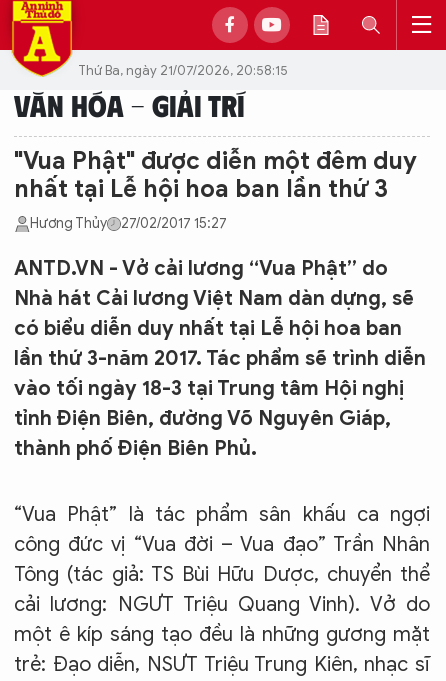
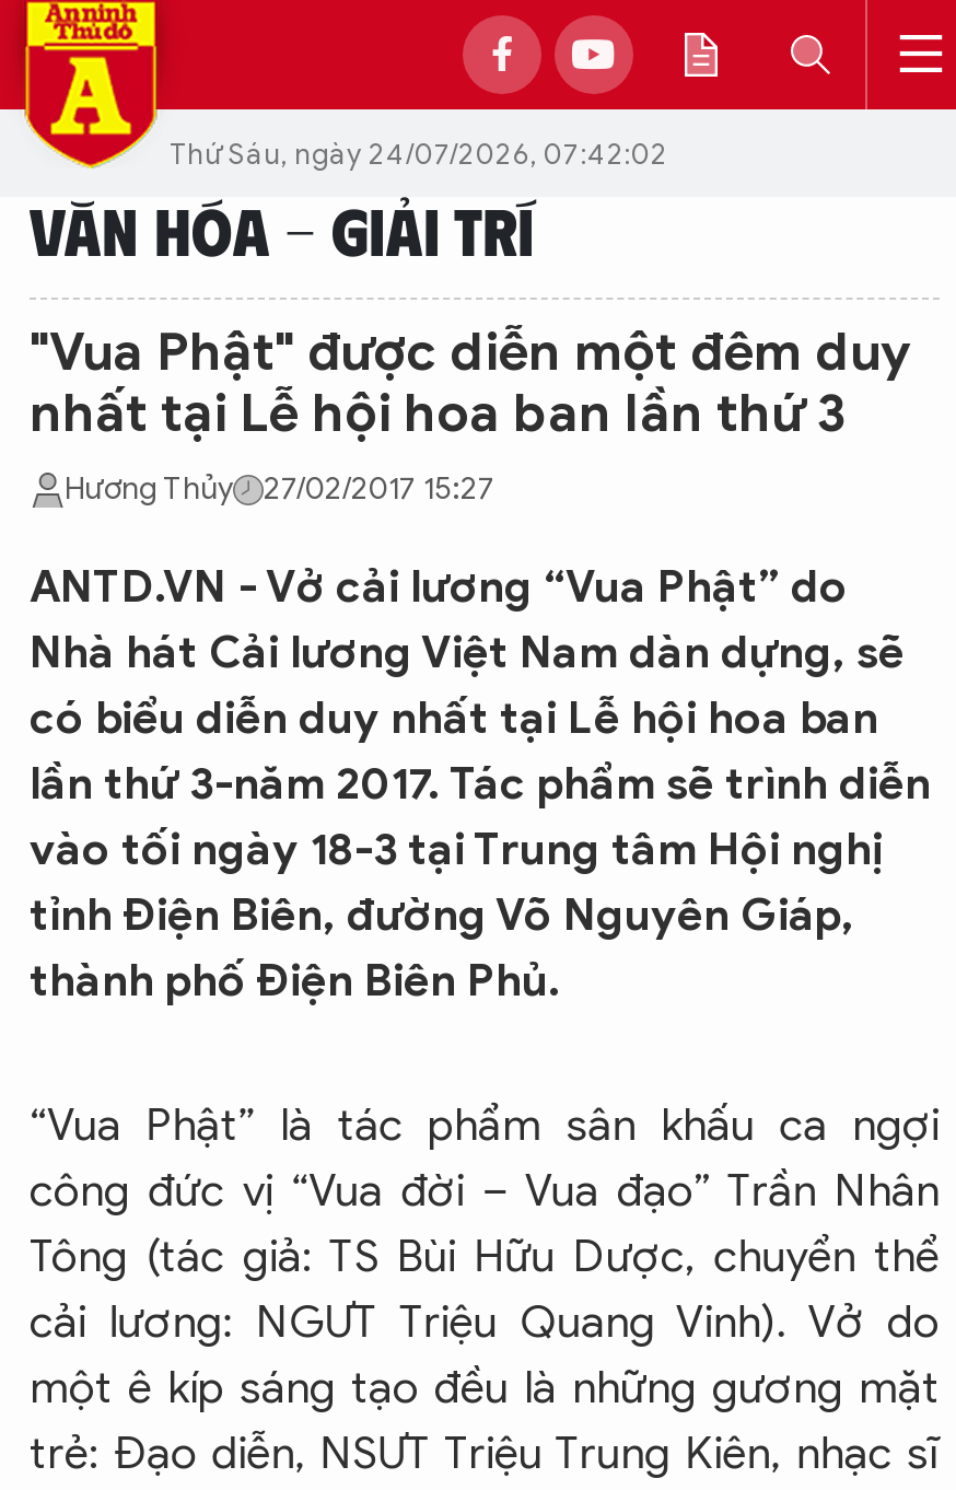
- Thứ Ba, ngày 21/07/2026, 20:58:15
+ Thứ Sáu, ngày 24/07/2026, 07:42:02
